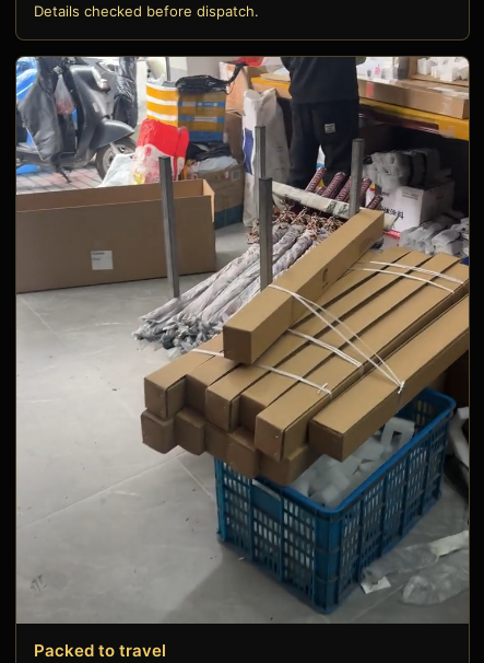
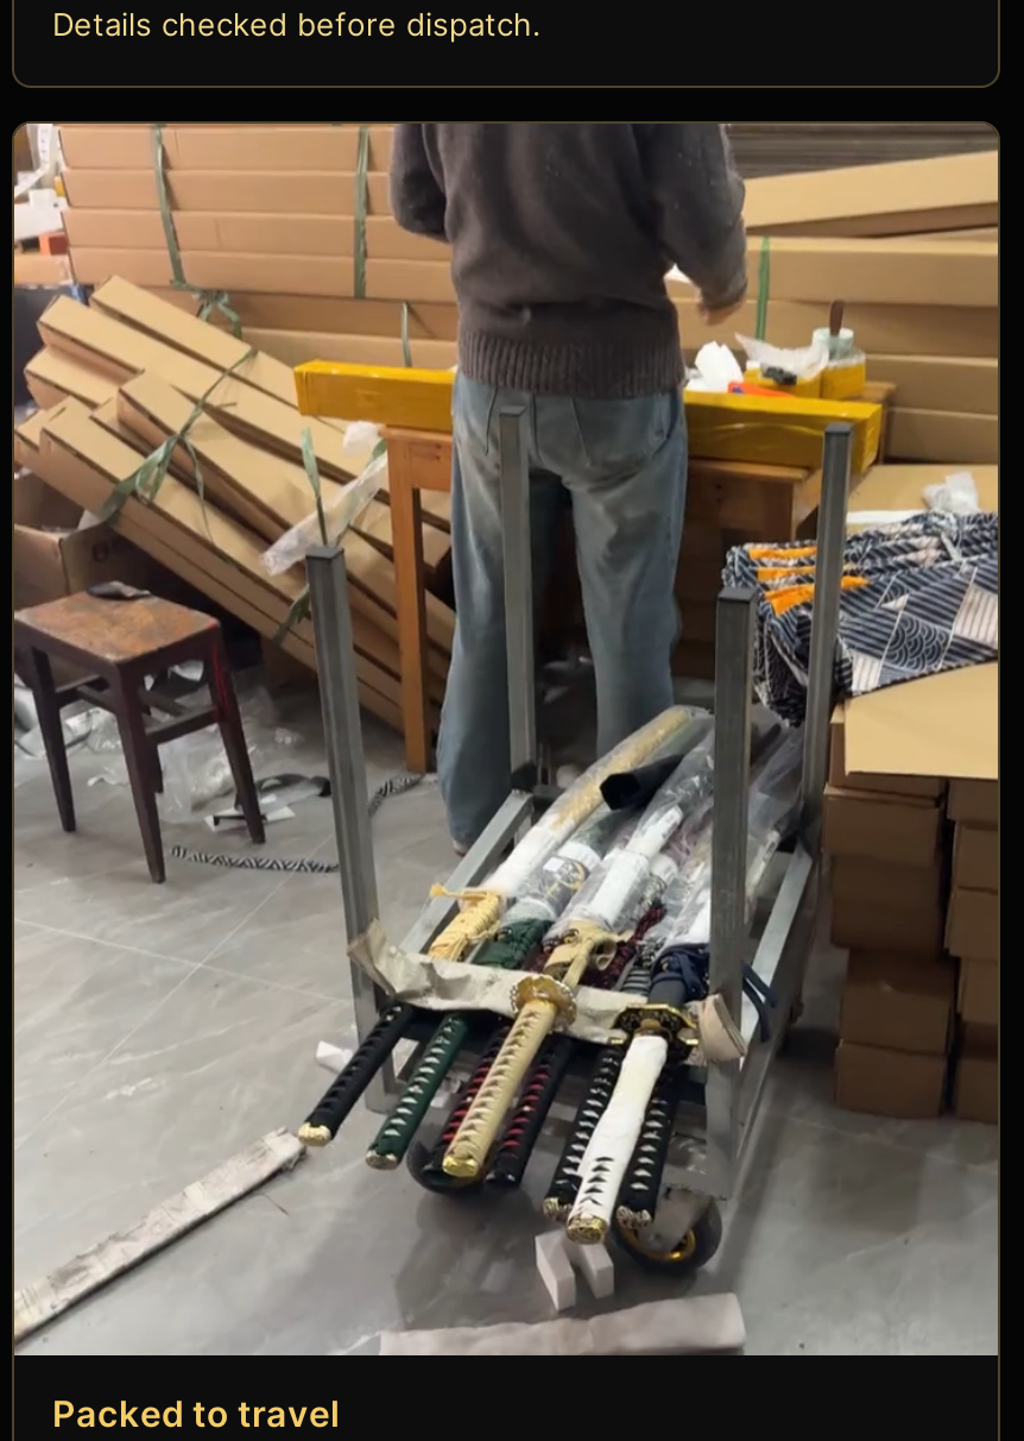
- [image]
+ [image]
